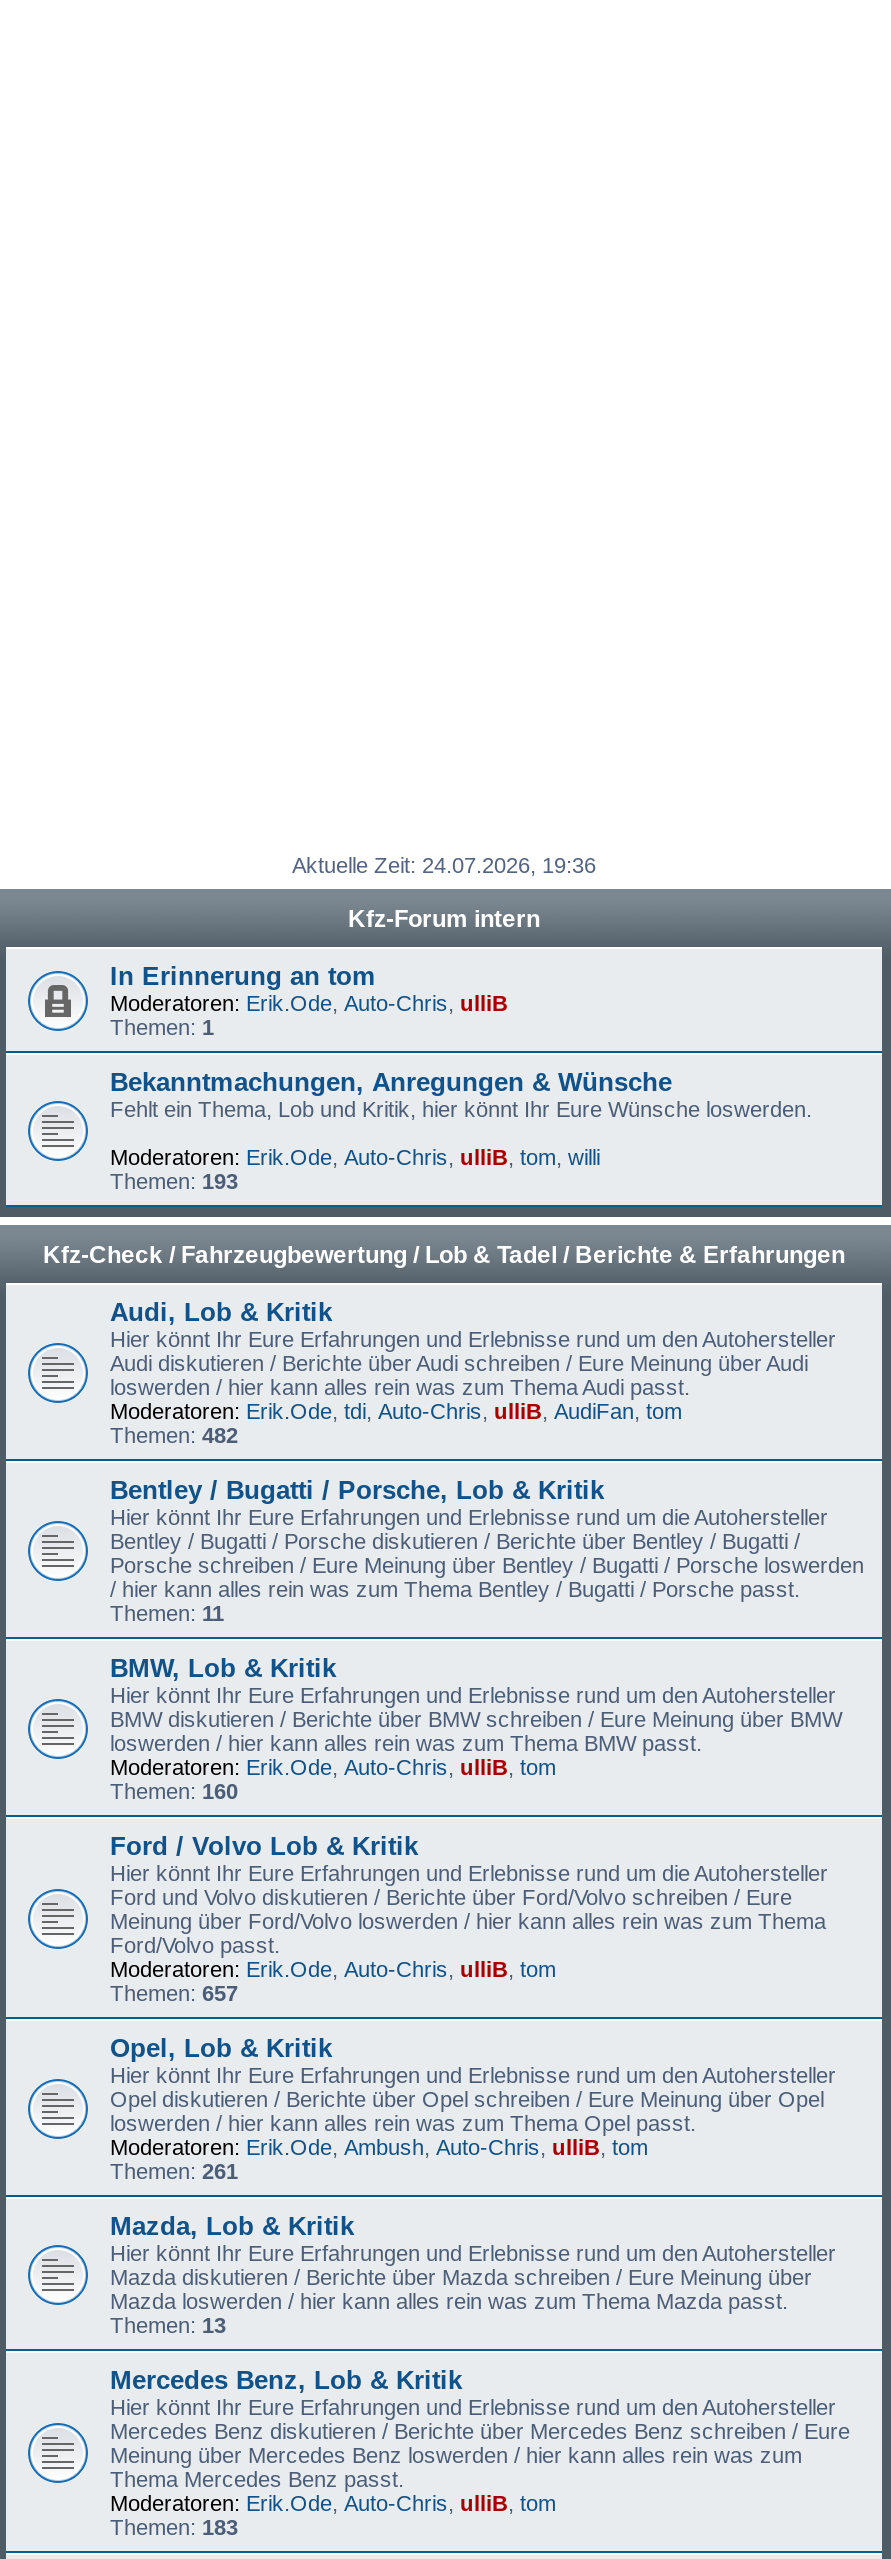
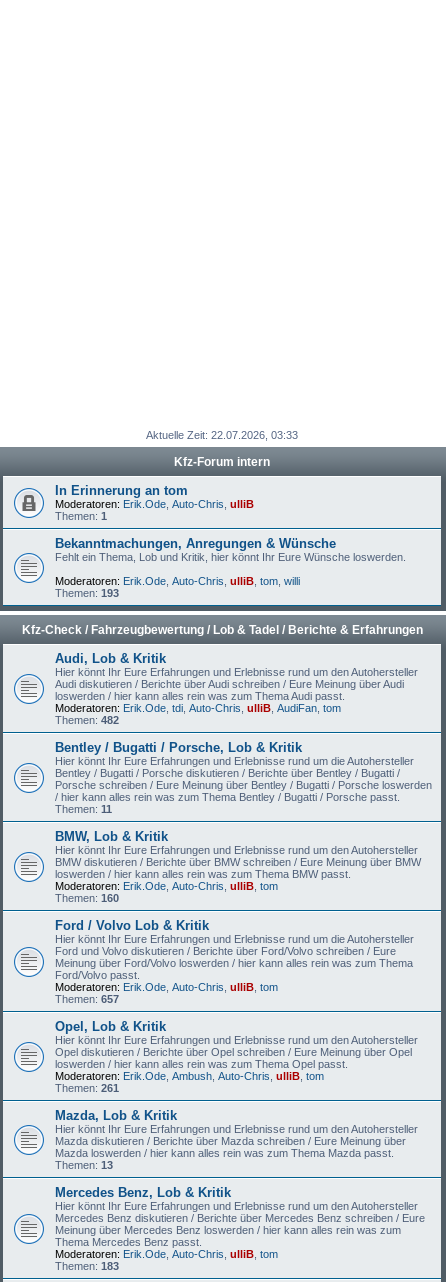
- Aktuelle Zeit: 24.07.2026, 19:36
+ Aktuelle Zeit: 22.07.2026, 03:33
